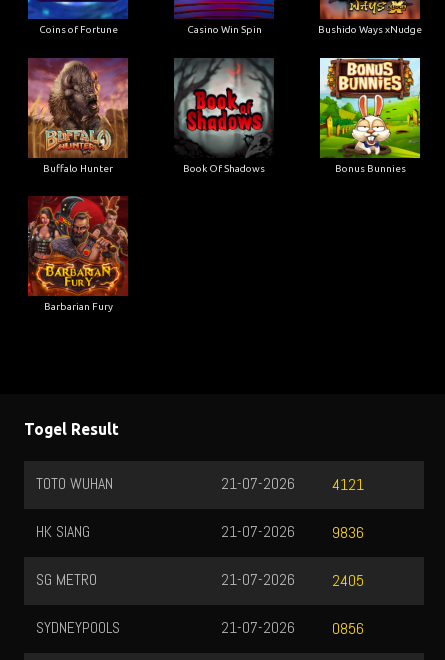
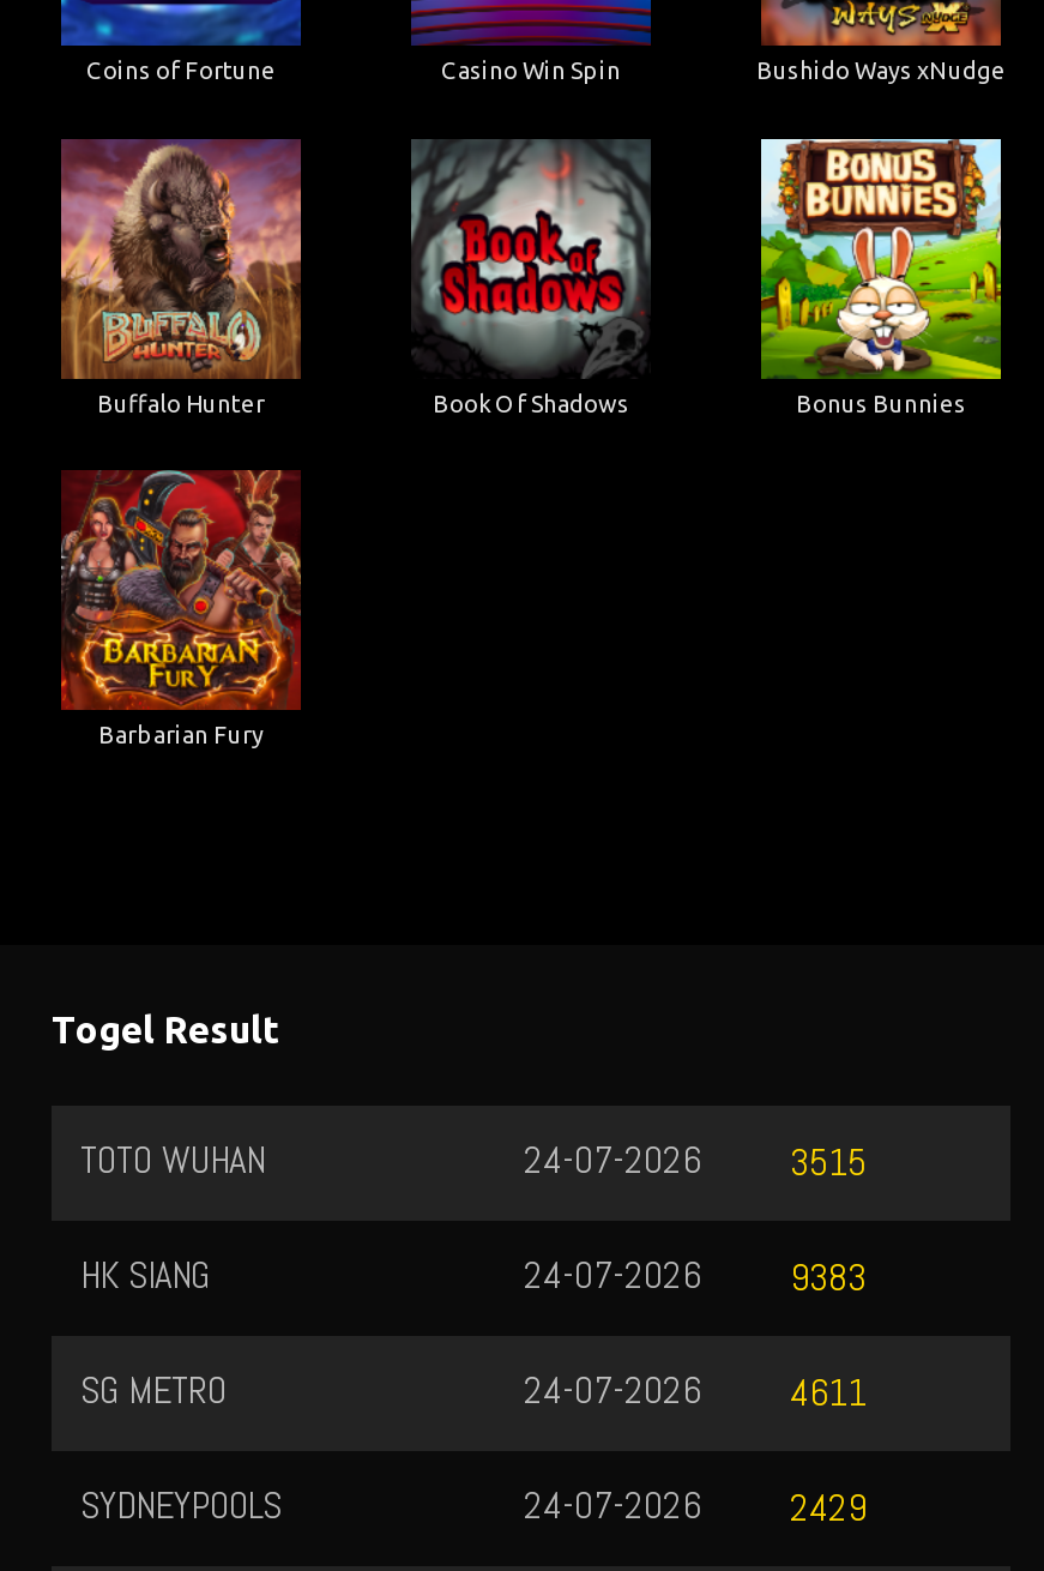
- 21-07-2026
+ 24-07-2026

- 4121
+ 3515

- 21-07-2026
+ 24-07-2026

- 9836
+ 9383

- 21-07-2026
+ 24-07-2026

- 2405
+ 4611

- 21-07-2026
+ 24-07-2026

- 0856
+ 2429
